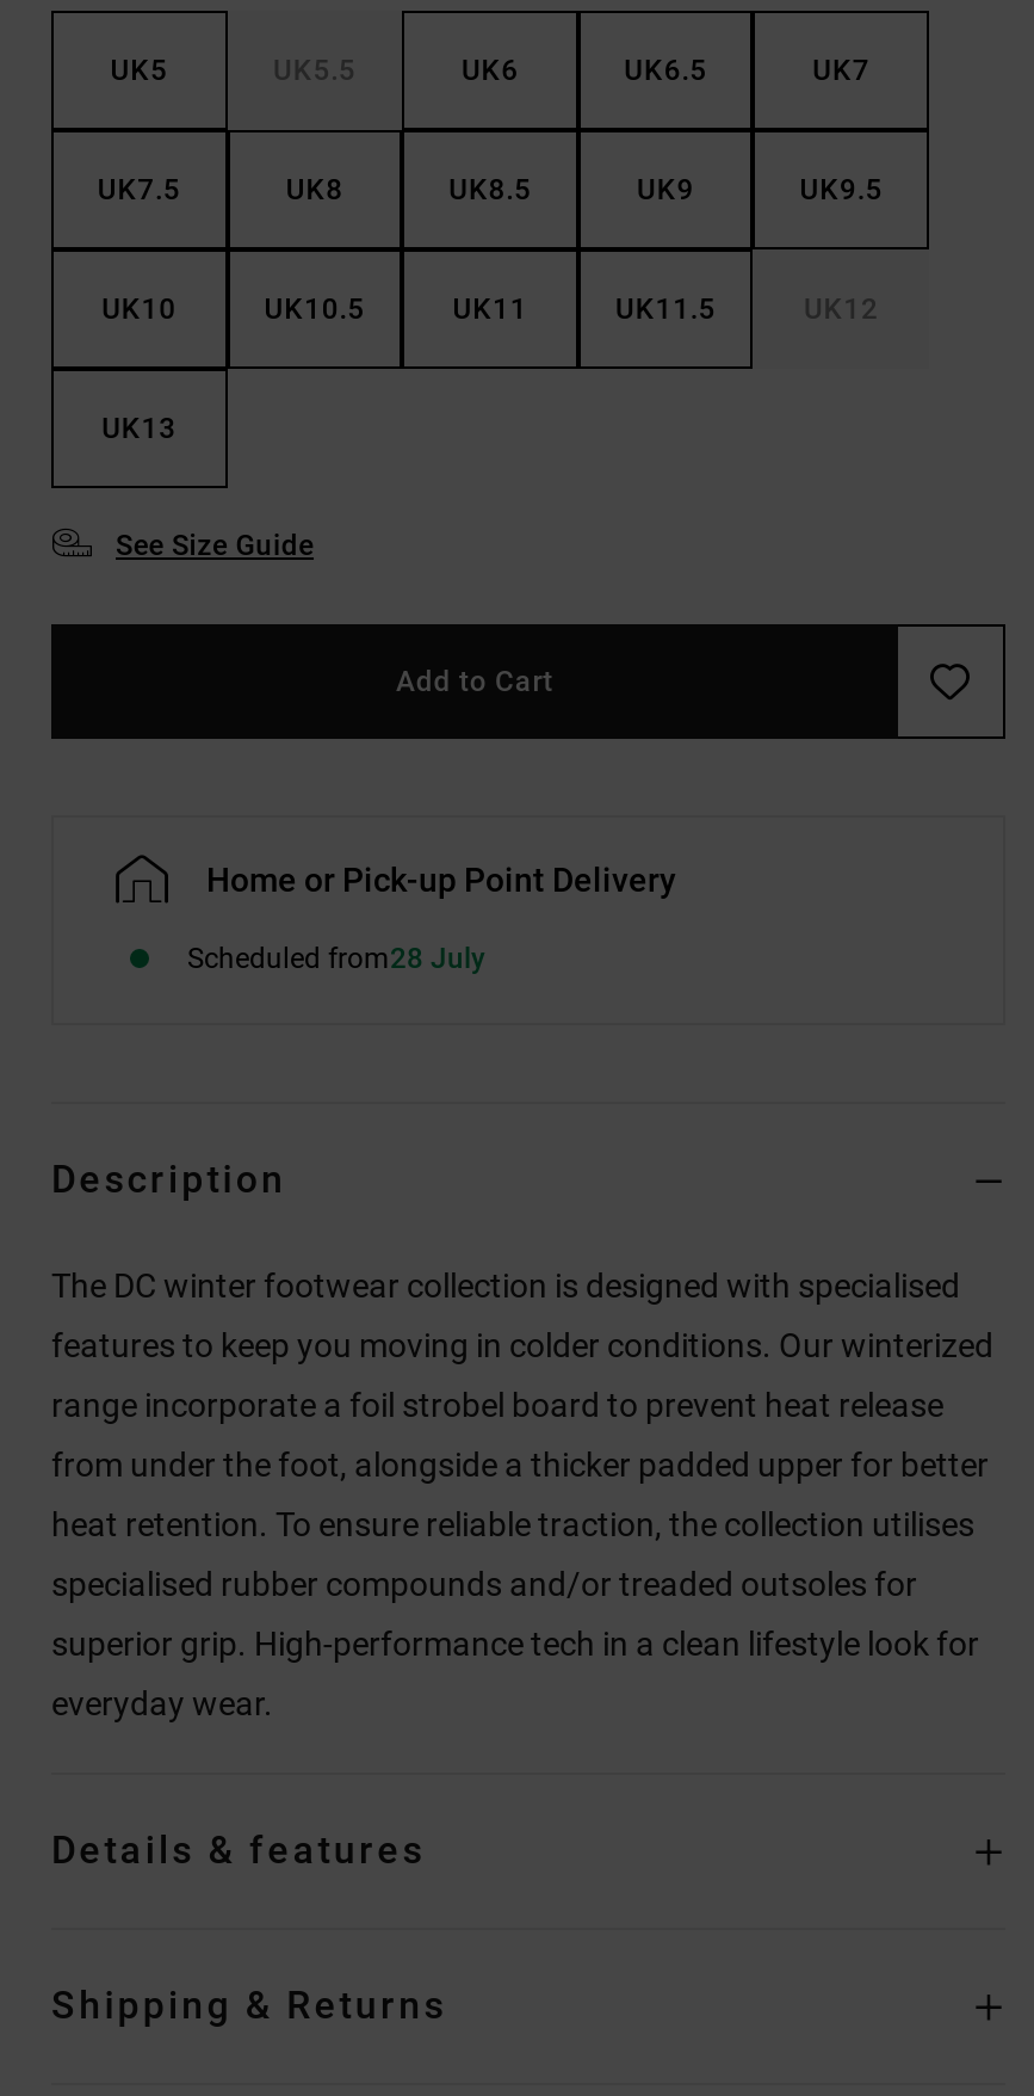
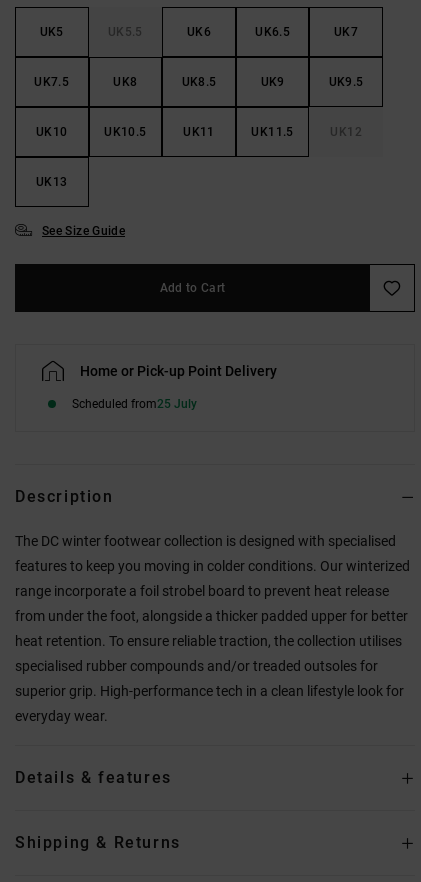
- Scheduled from28 July
+ Scheduled from25 July
